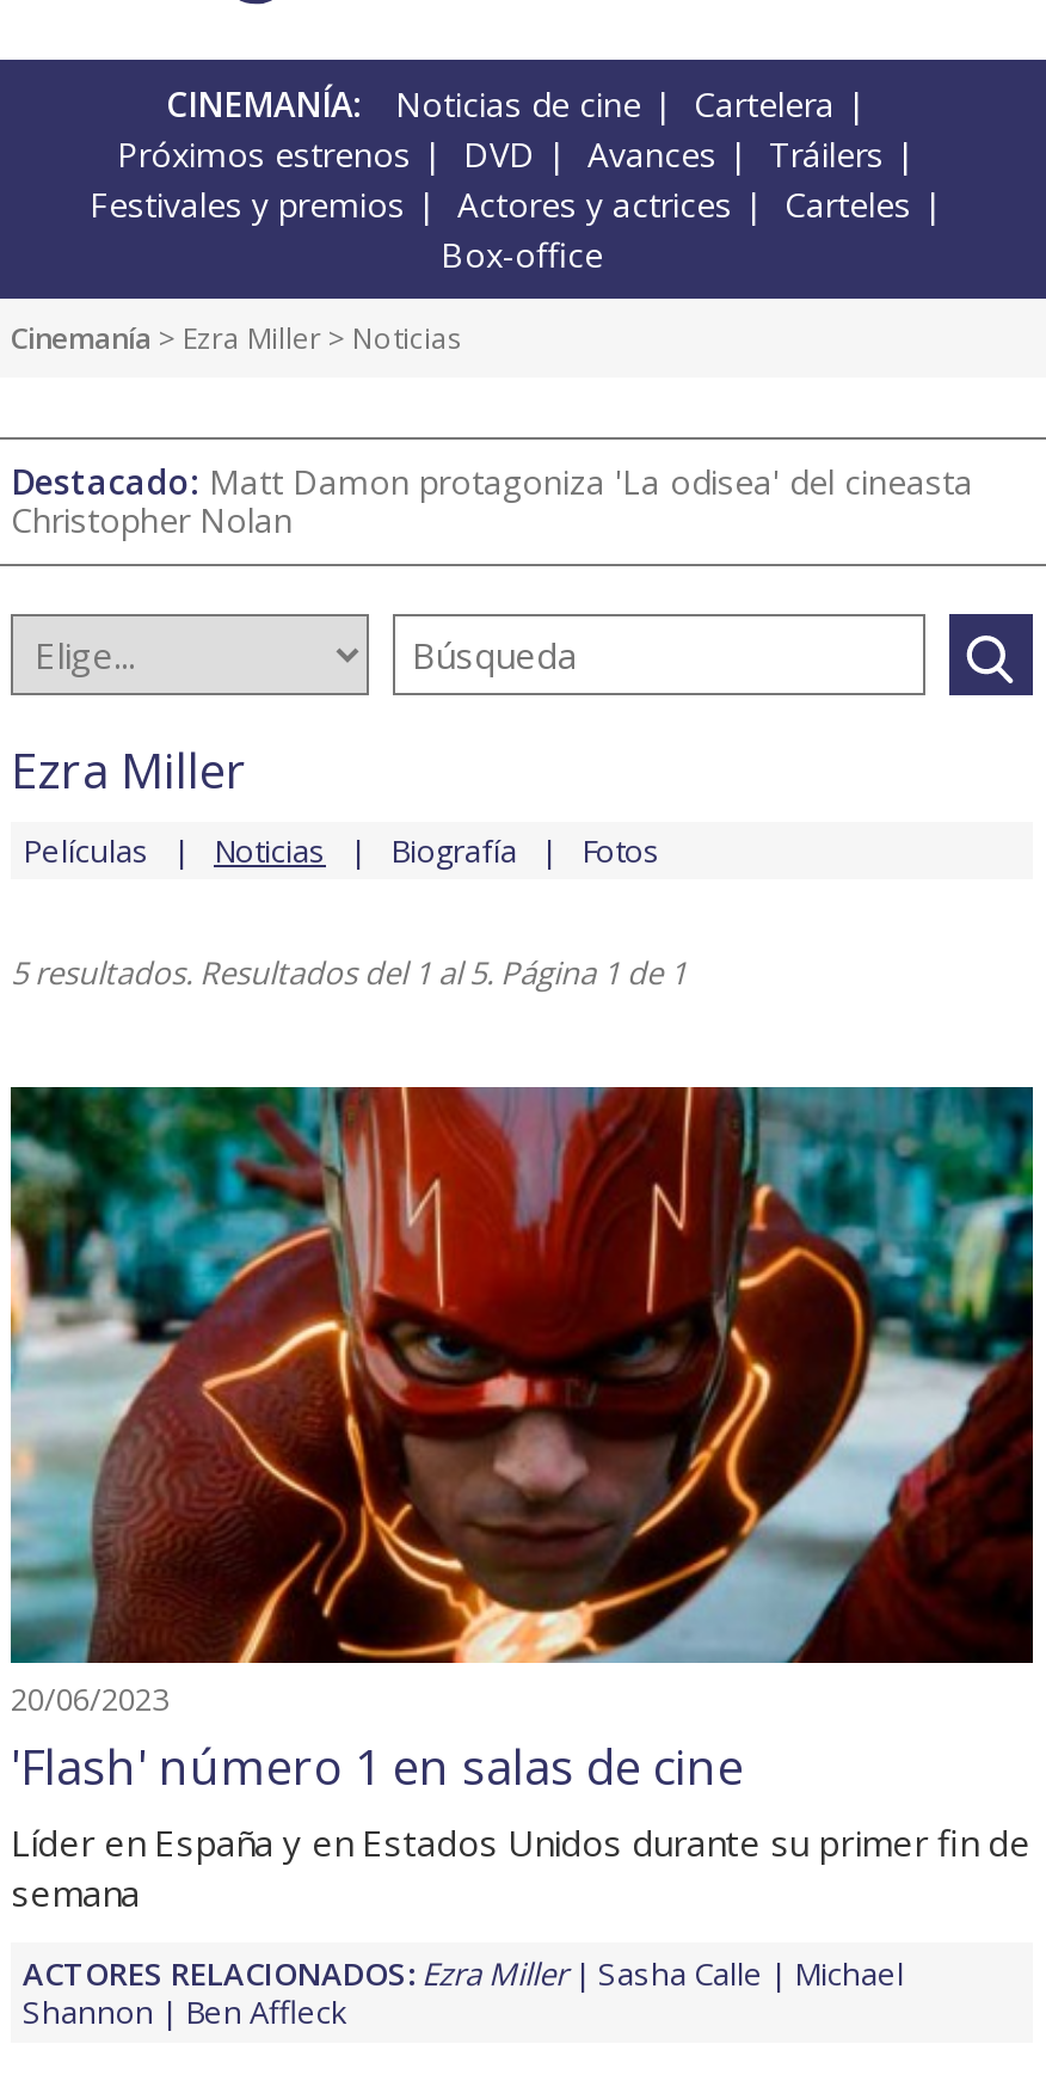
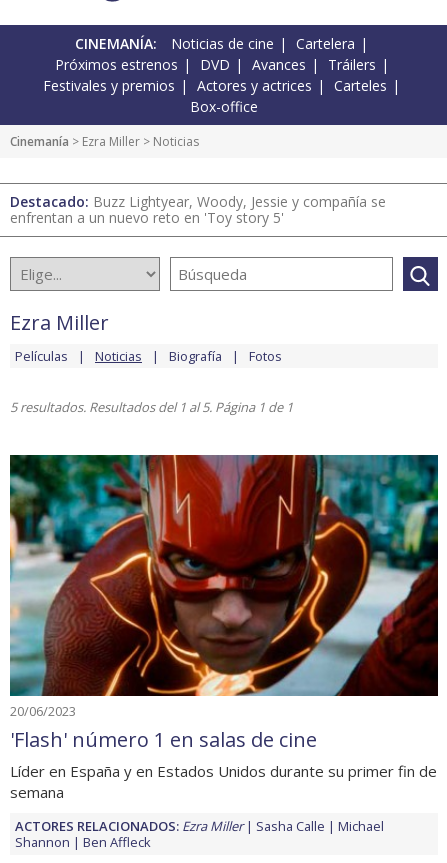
- Destacado: Matt Damon protagoniza 'La odisea' del cineasta
- Christopher Nolan
+ Destacado: Buzz Lightyear, Woody, Jessie y compañía se
+ enfrentan a un nuevo reto en 'Toy story 5'
